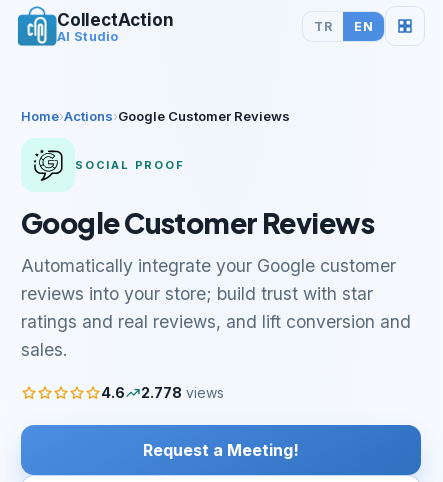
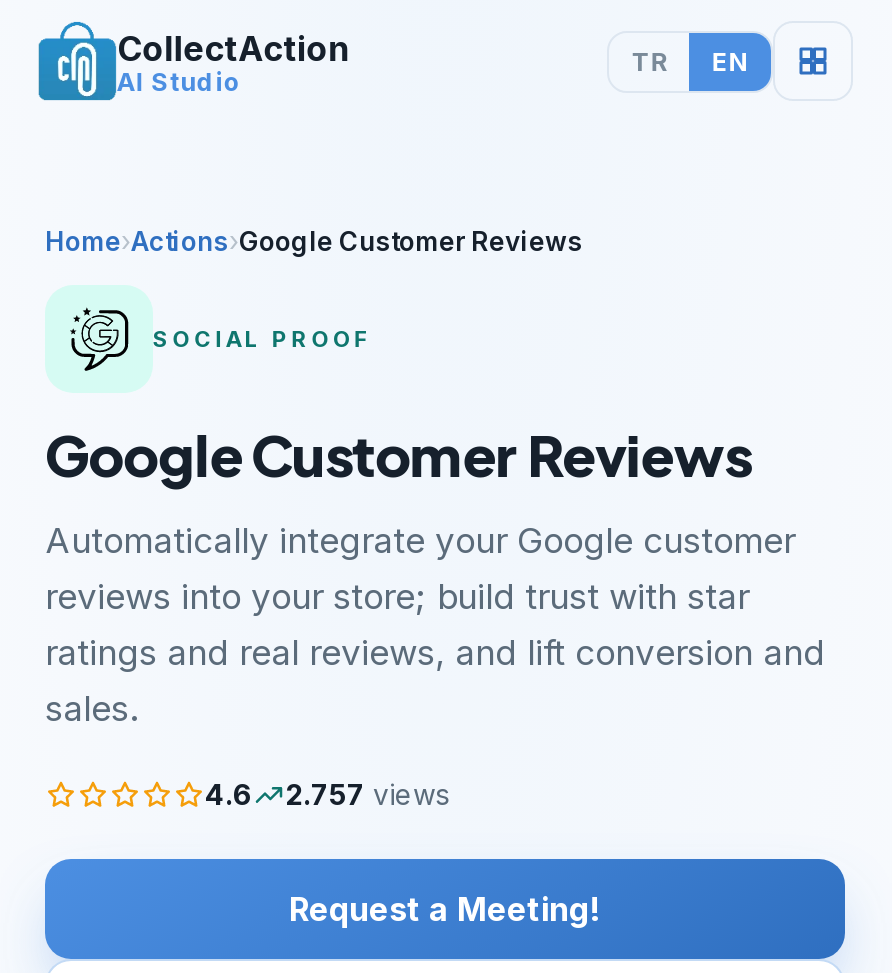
- 4.6 2.778 views
+ 4.6 2.757 views
